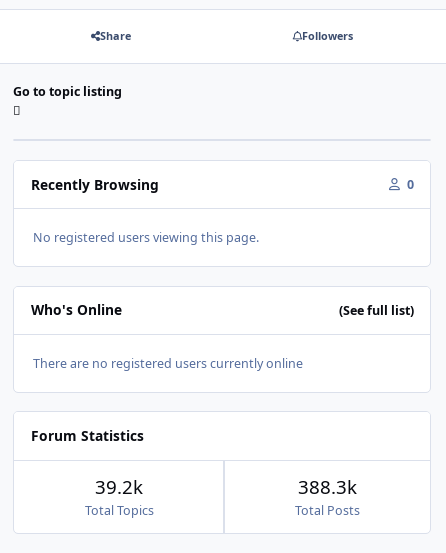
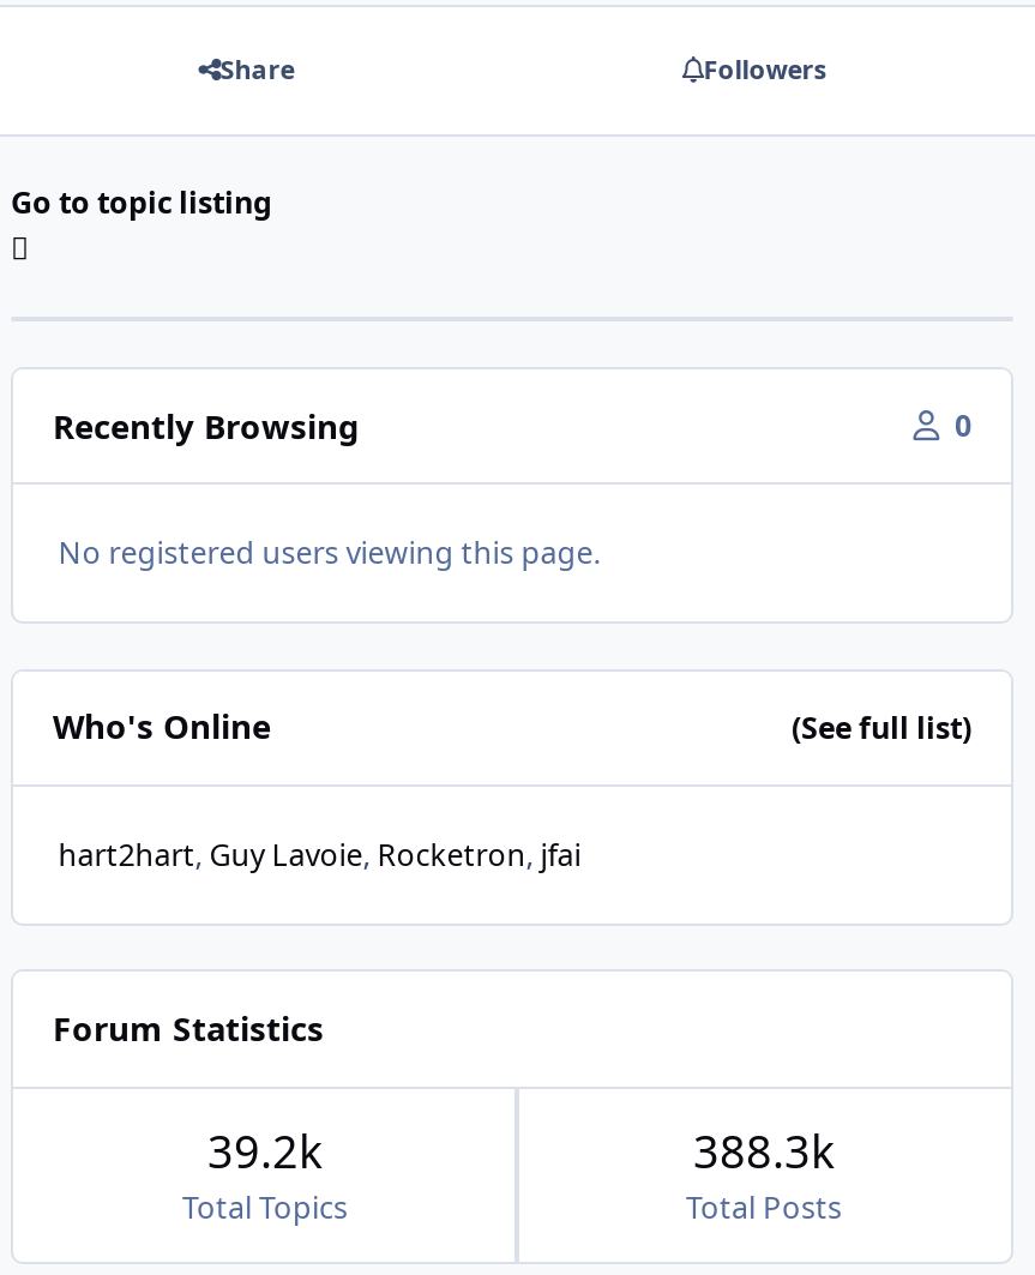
- There are no registered users currently online
+ hart2hart Guy Lavoie Rocketron jfai
